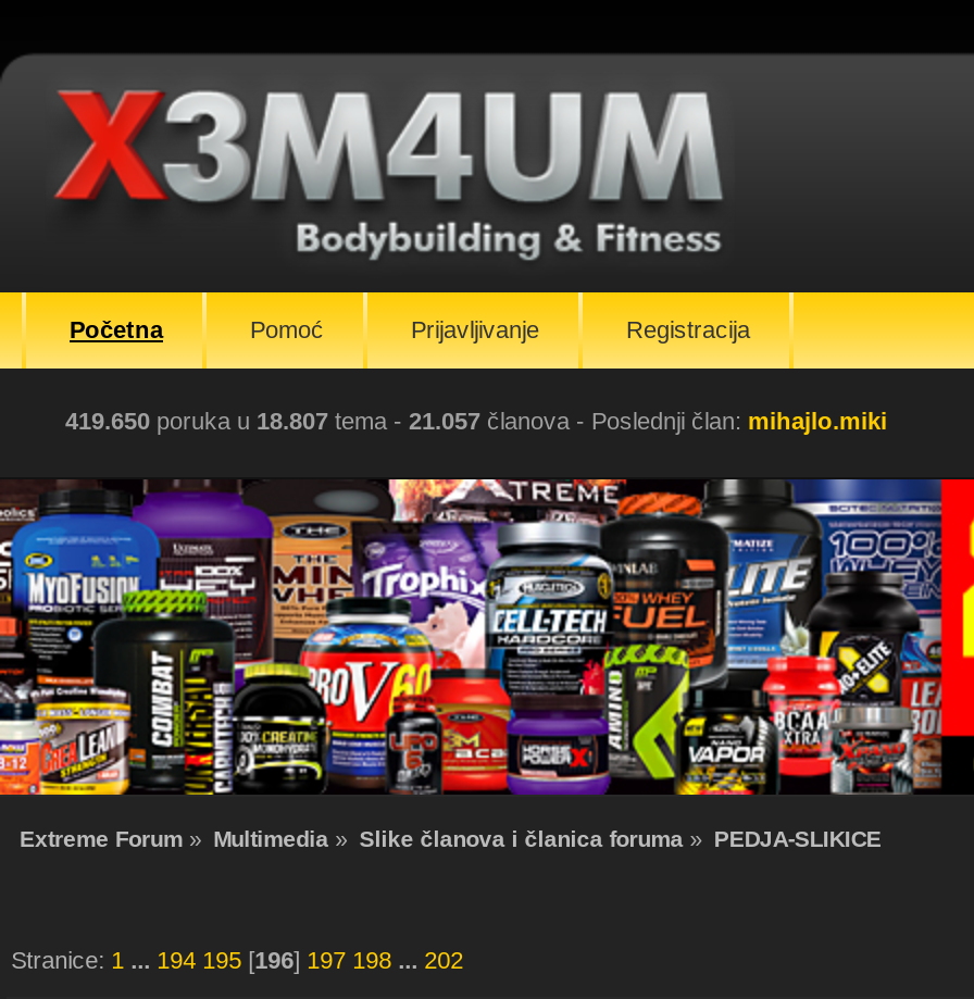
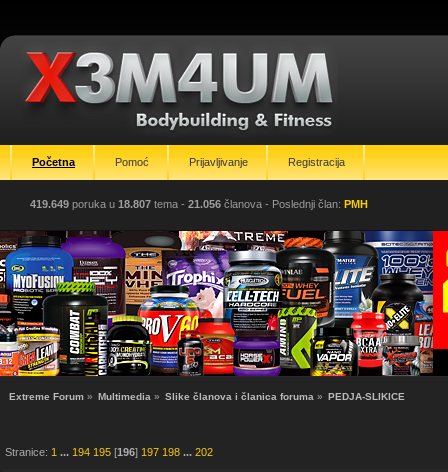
- 419.650 poruka u 18.807 tema - 21.057 članova - Poslednji član: mihajlo.miki
+ 419.649 poruka u 18.807 tema - 21.056 članova - Poslednji član: PMH
